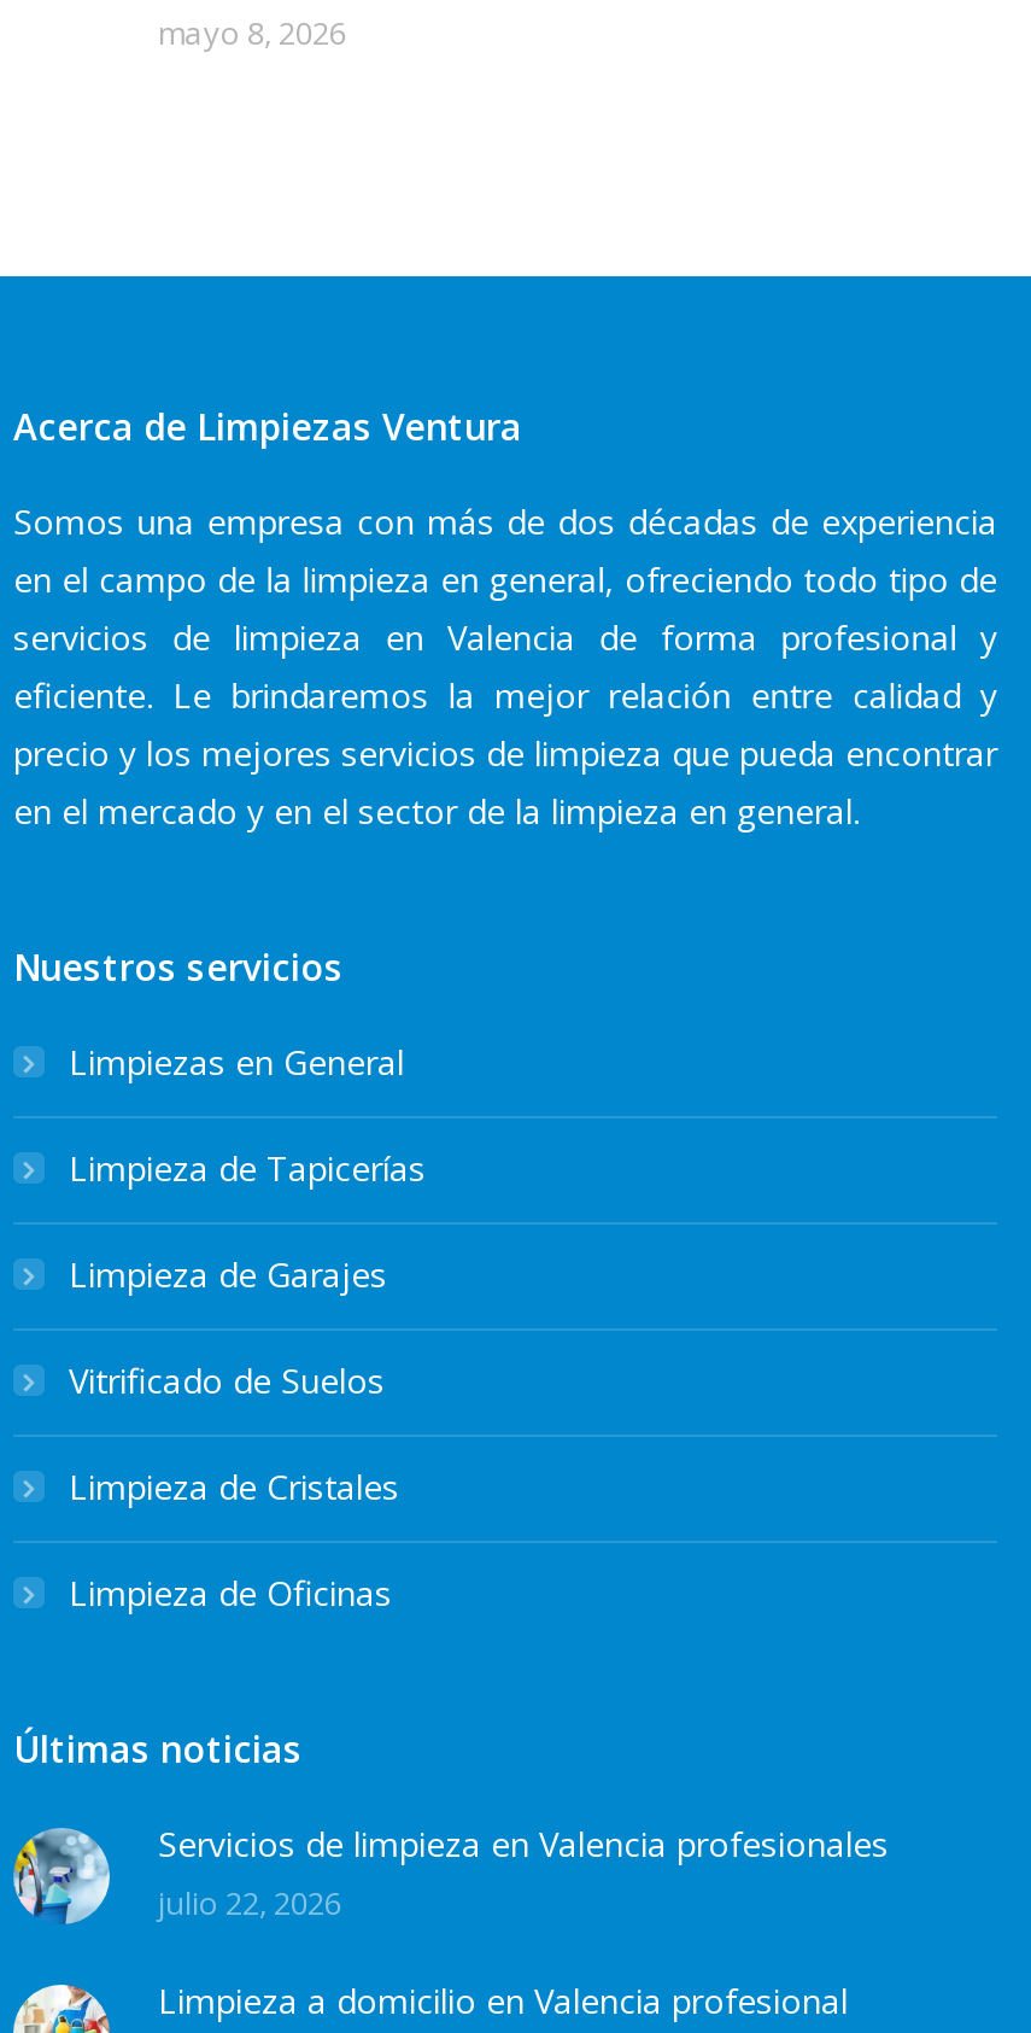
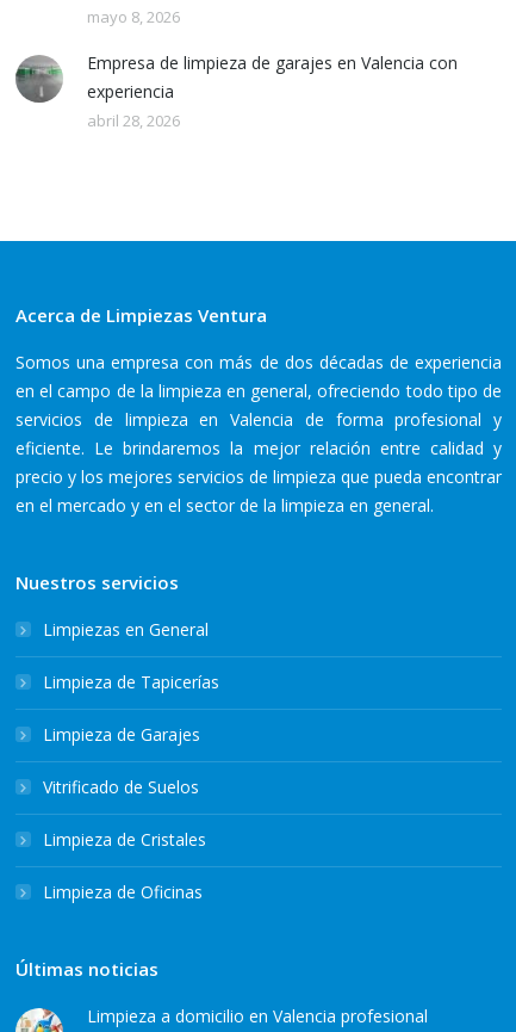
+ [image]
+ Empresa de limpieza de garajes en Valencia con
+ experiencia
+ abril 28, 2026

moved down: Acerca de Limpiezas Ventura | Somos una empresa con más de dos décadas de experiencia | en el campo de la limpieza en general, ofreciendo todo tipo de | ... | Limpieza de Oficinas | Últimas noticias

- [image]
- Servicios de limpieza en Valencia profesionales
- julio 22, 2026
